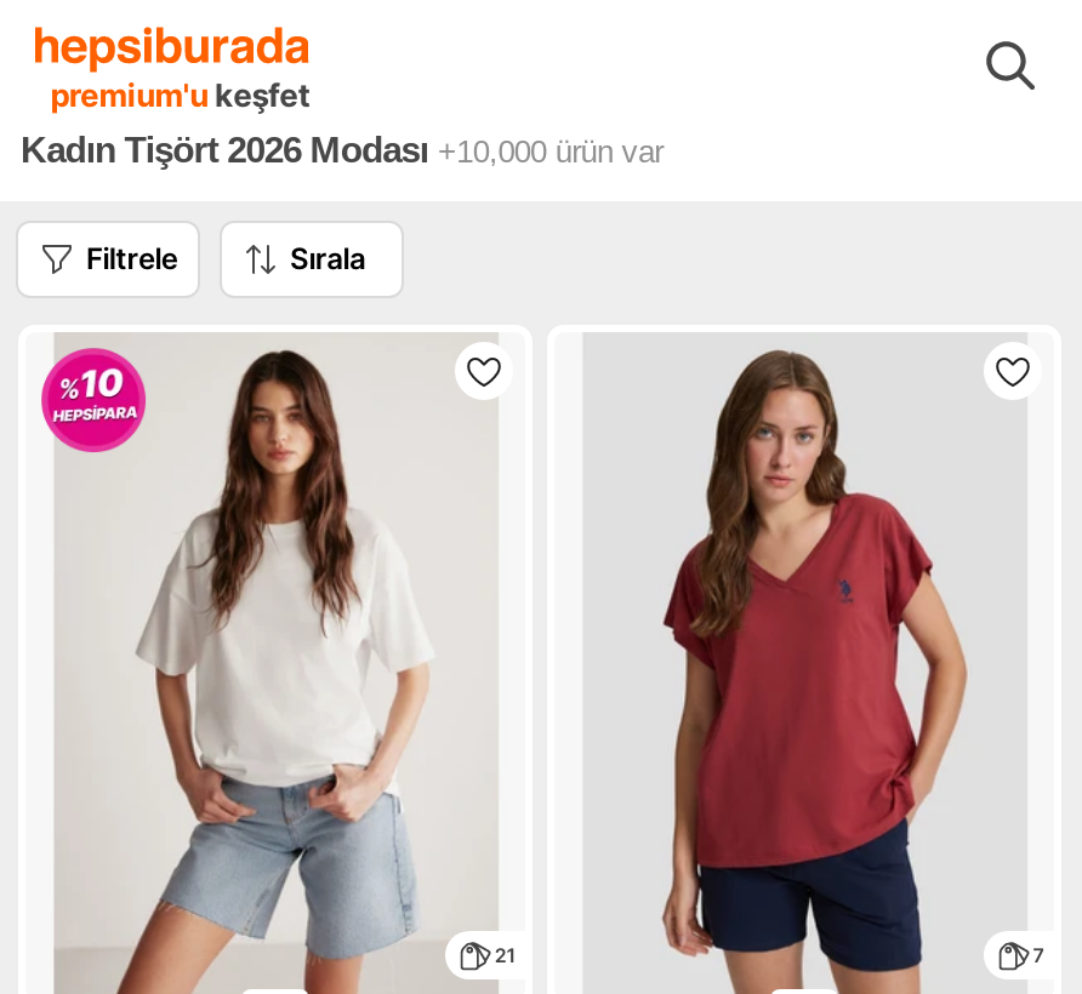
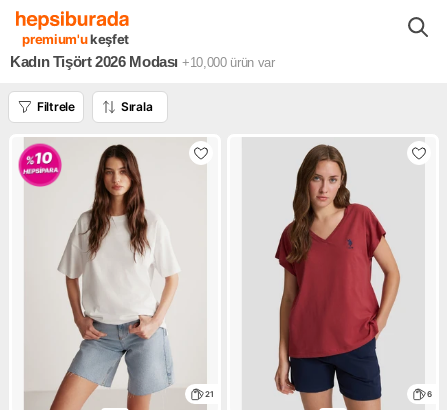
- 7
+ 6
